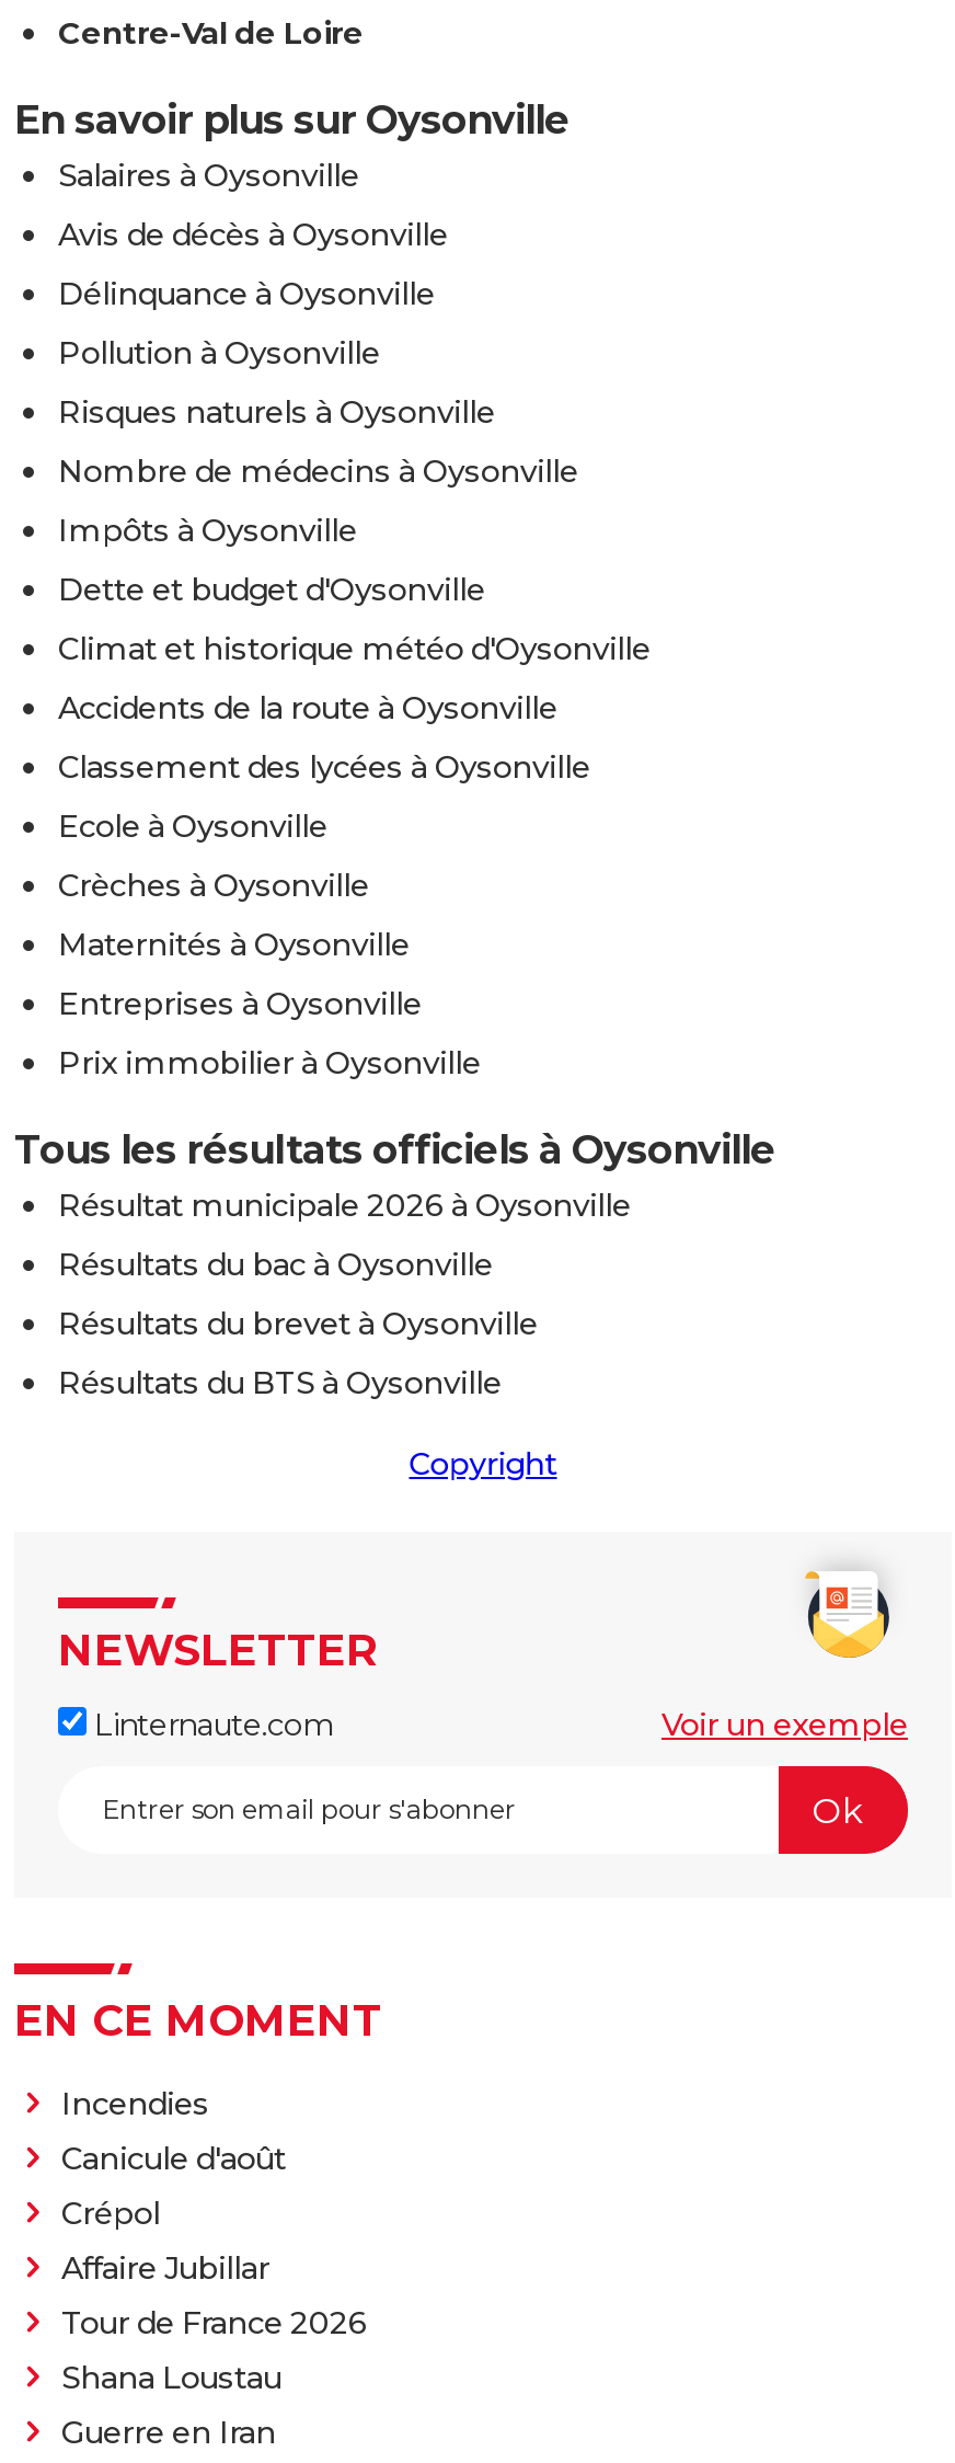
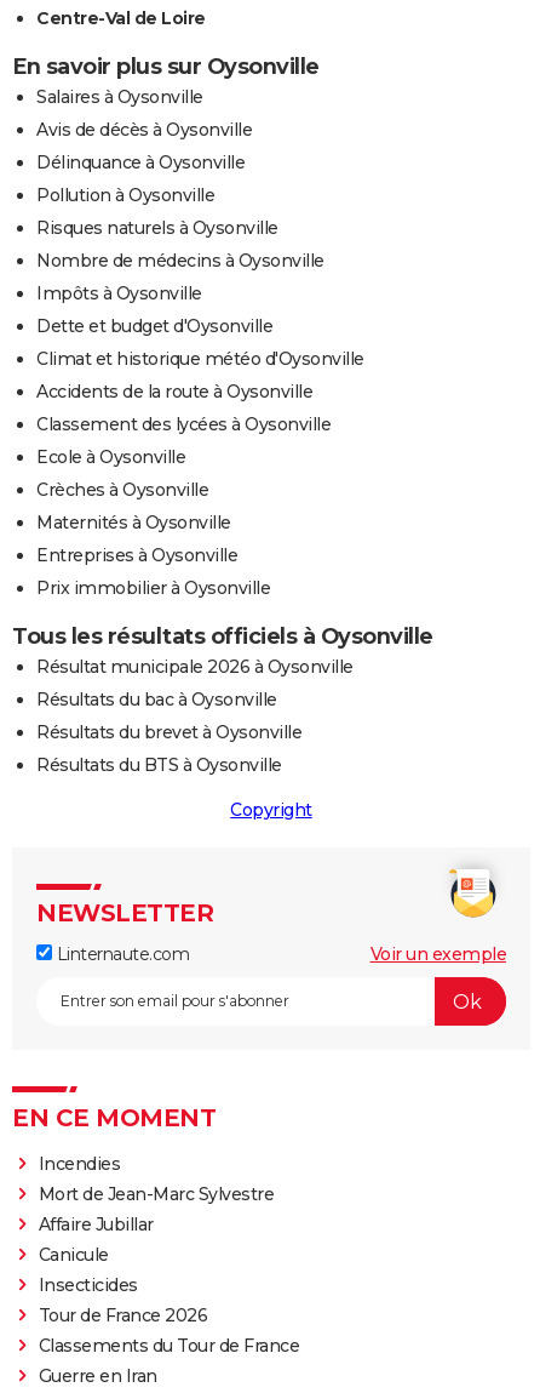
- Canicule d'août
- Crépol
+ Mort de Jean-Marc Sylvestre

moved up: Affaire Jubillar

+ Canicule
+ Insecticides

- Shana Loustau
+ Classements du Tour de France
